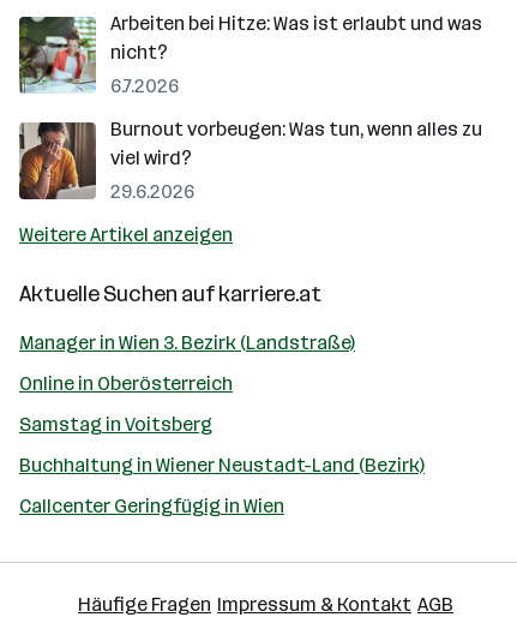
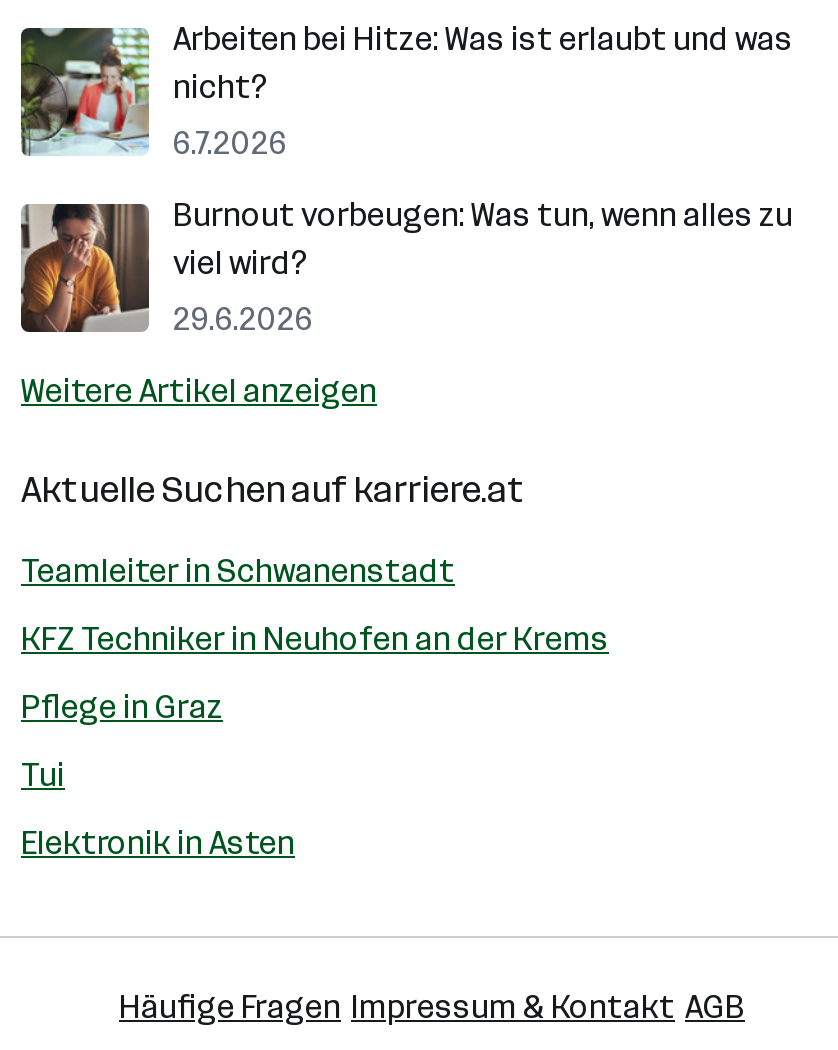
- Manager in Wien 3. Bezirk (Landstraße)
+ Teamleiter in Schwanenstadt

- Online in Oberösterreich
+ KFZ Techniker in Neuhofen an der Krems

- Samstag in Voitsberg
+ Pflege in Graz

- Buchhaltung in Wiener Neustadt-Land (Bezirk)
+ Tui

- Callcenter Geringfügig in Wien
+ Elektronik in Asten
